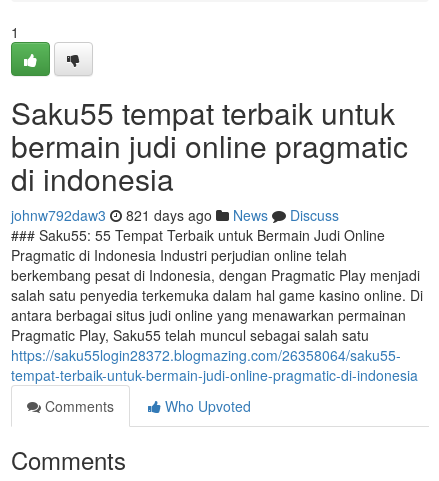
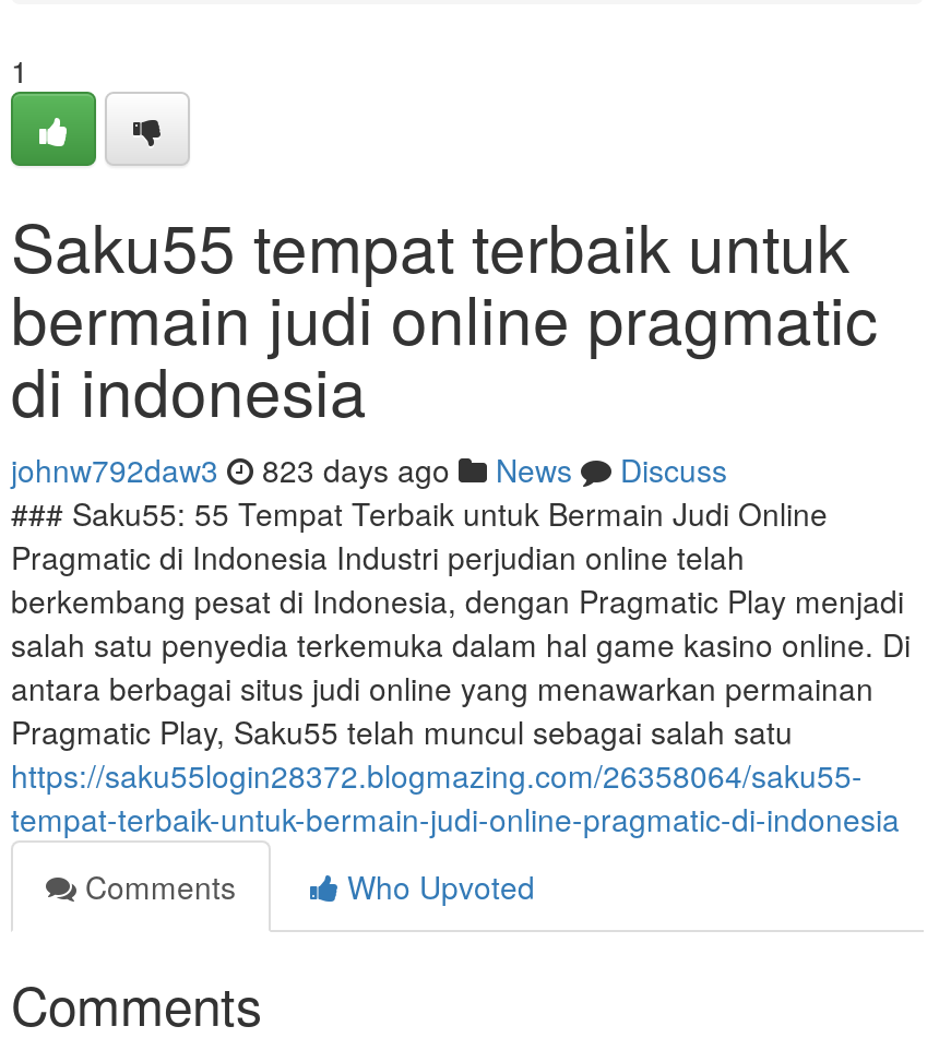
- johnw792daw3 821 days ago News Discuss
+ johnw792daw3 823 days ago News Discuss
